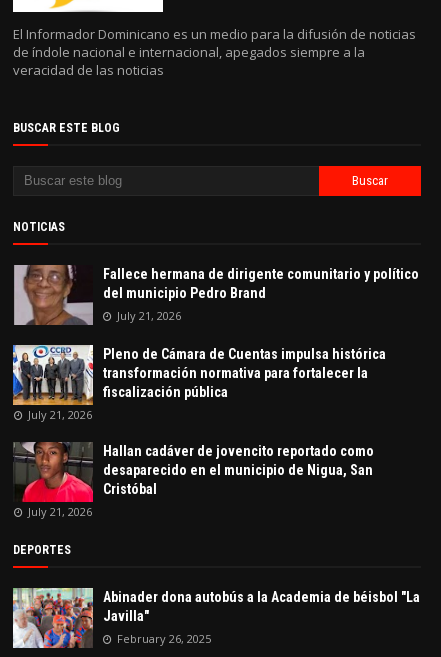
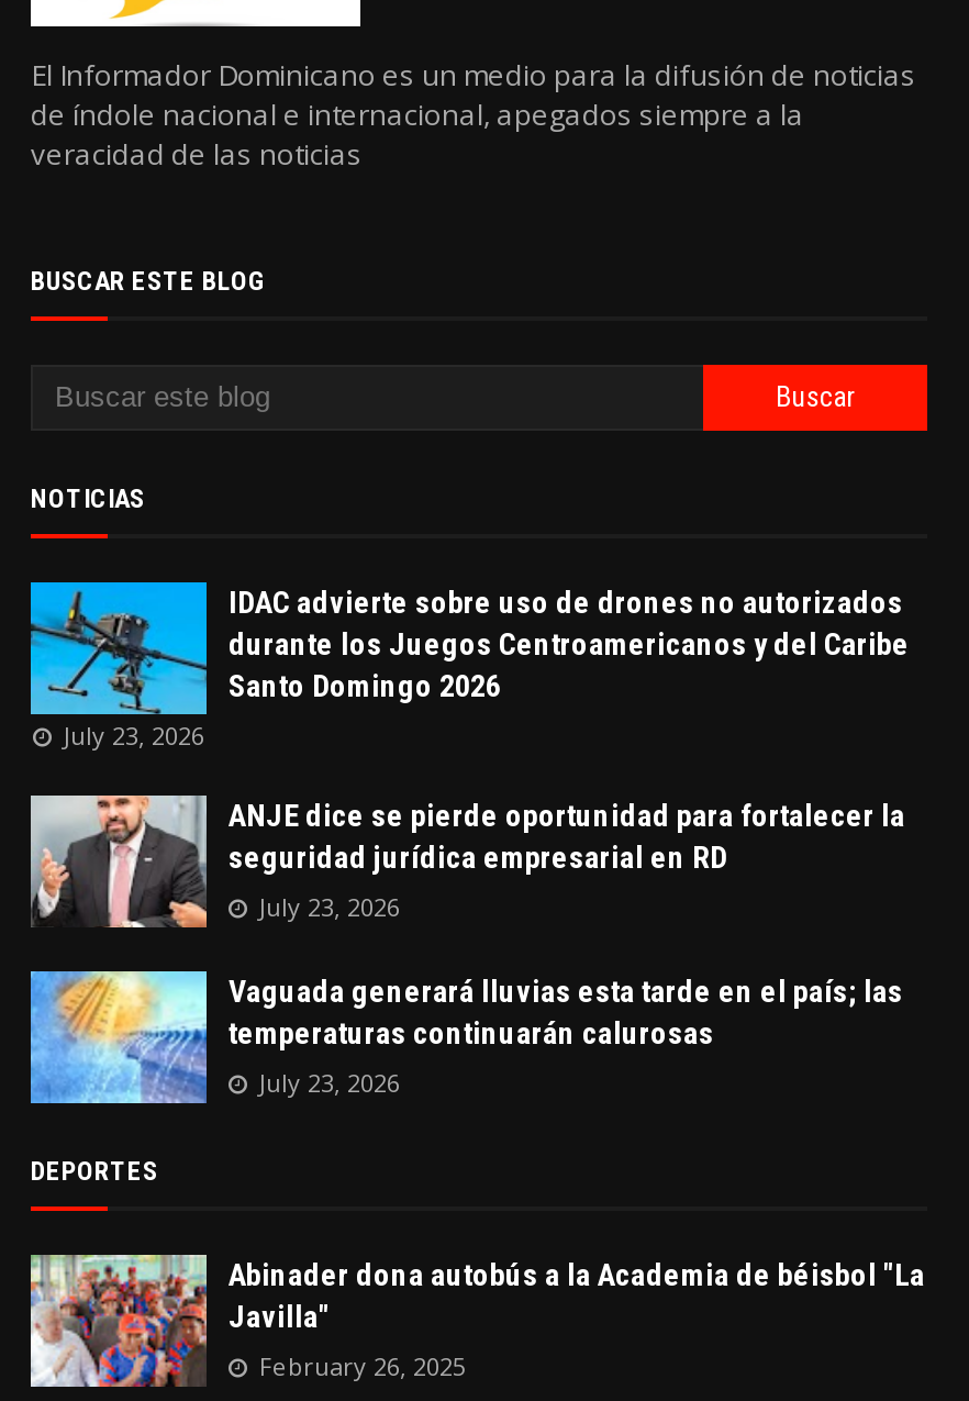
- [image]
- Fallece hermana de dirigente comunitario y político
- del municipio Pedro Brand
- July 21, 2026
+ [image]
+ IDAC advierte sobre uso de drones no autorizados
+ durante los Juegos Centroamericanos y del Caribe
+ Santo Domingo 2026
+ July 23, 2026

- [image]
- Pleno de Cámara de Cuentas impulsa histórica
- transformación normativa para fortalecer la
- fiscalización pública
- July 21, 2026
+ [image]
+ ANJE dice se pierde oportunidad para fortalecer la
+ seguridad jurídica empresarial en RD
+ July 23, 2026

- [image]
- Hallan cadáver de jovencito reportado como
- desaparecido en el municipio de Nigua, San
- Cristóbal
- July 21, 2026
+ [image]
+ Vaguada generará lluvias esta tarde en el país; las
+ temperaturas continuarán calurosas
+ July 23, 2026
